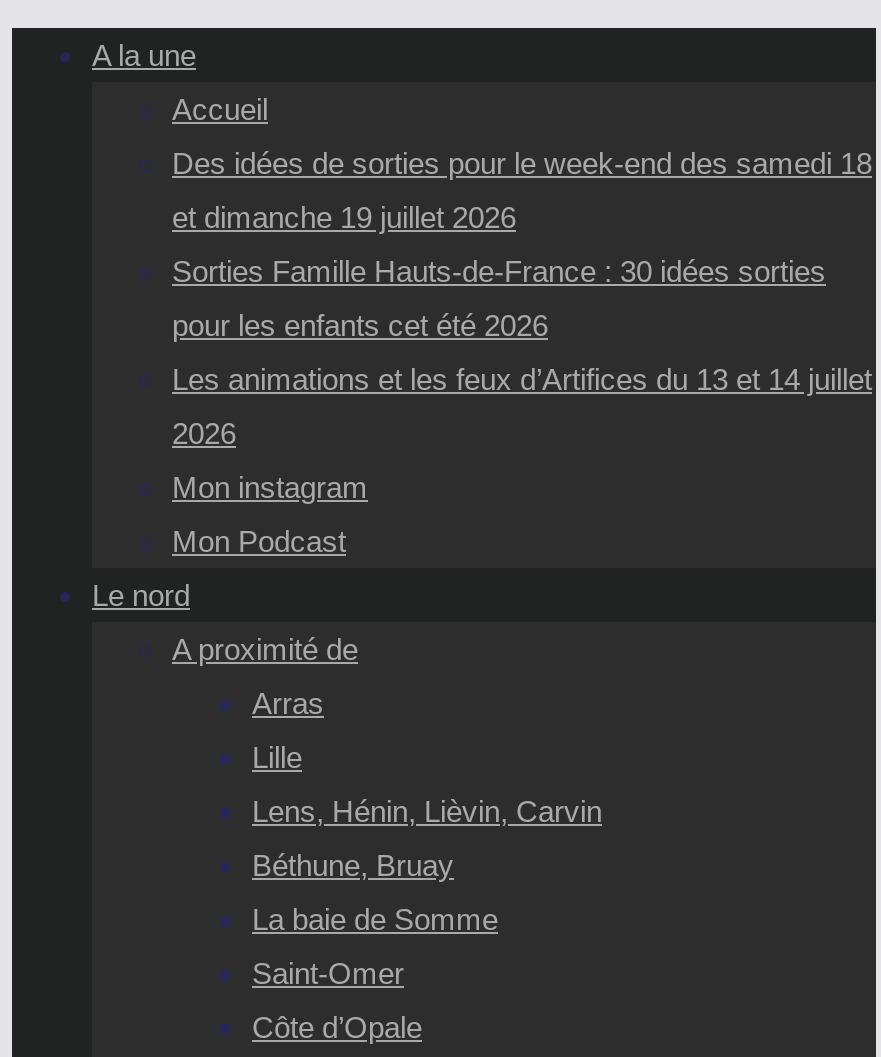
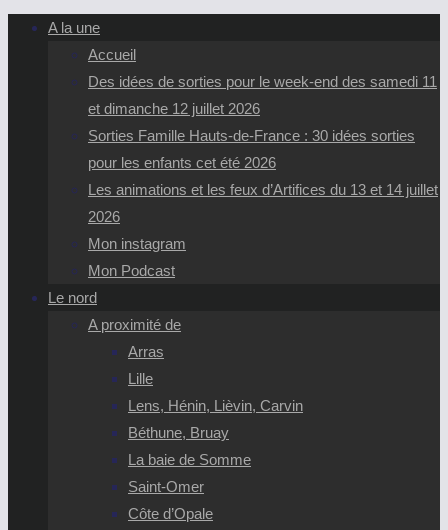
- Des idées de sorties pour le week-end des samedi 18
+ Des idées de sorties pour le week-end des samedi 11

- et dimanche 19 juillet 2026
+ et dimanche 12 juillet 2026
